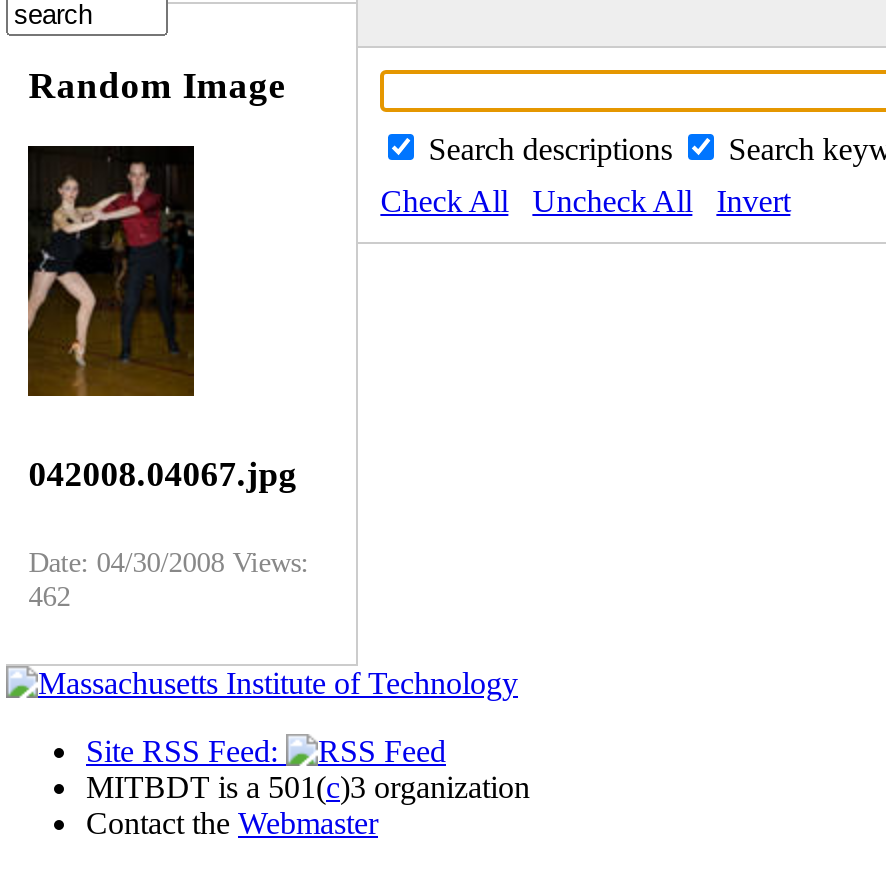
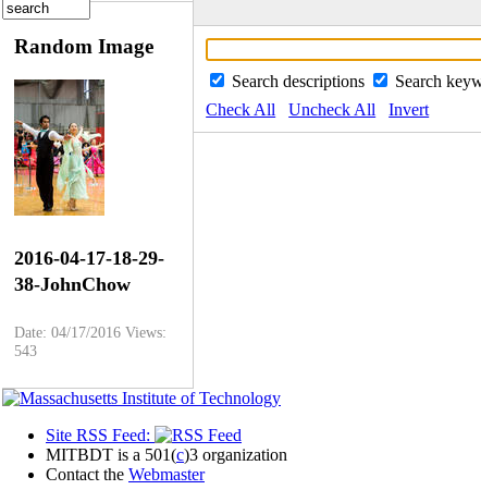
- [image]
- 042008.04067.jpg
+ [image]
+ 2016-04-17-18-29-
+ 38-JohnChow

- Date: 04/30/2008 Views:
- 462
+ Date: 04/17/2016 Views:
+ 543
